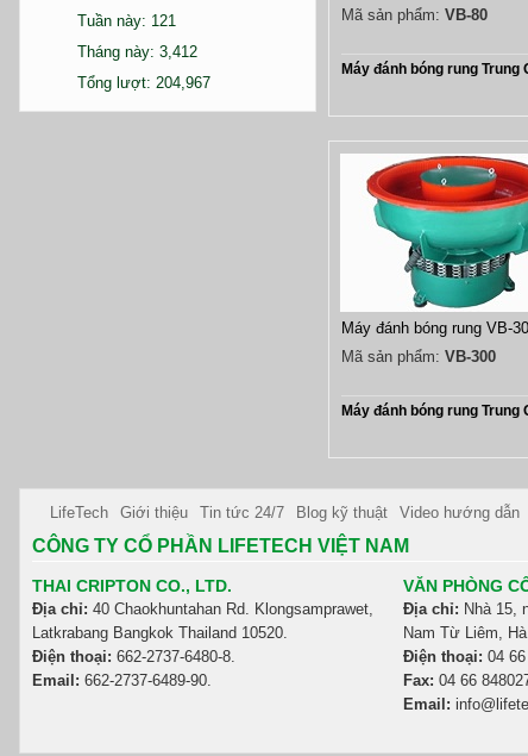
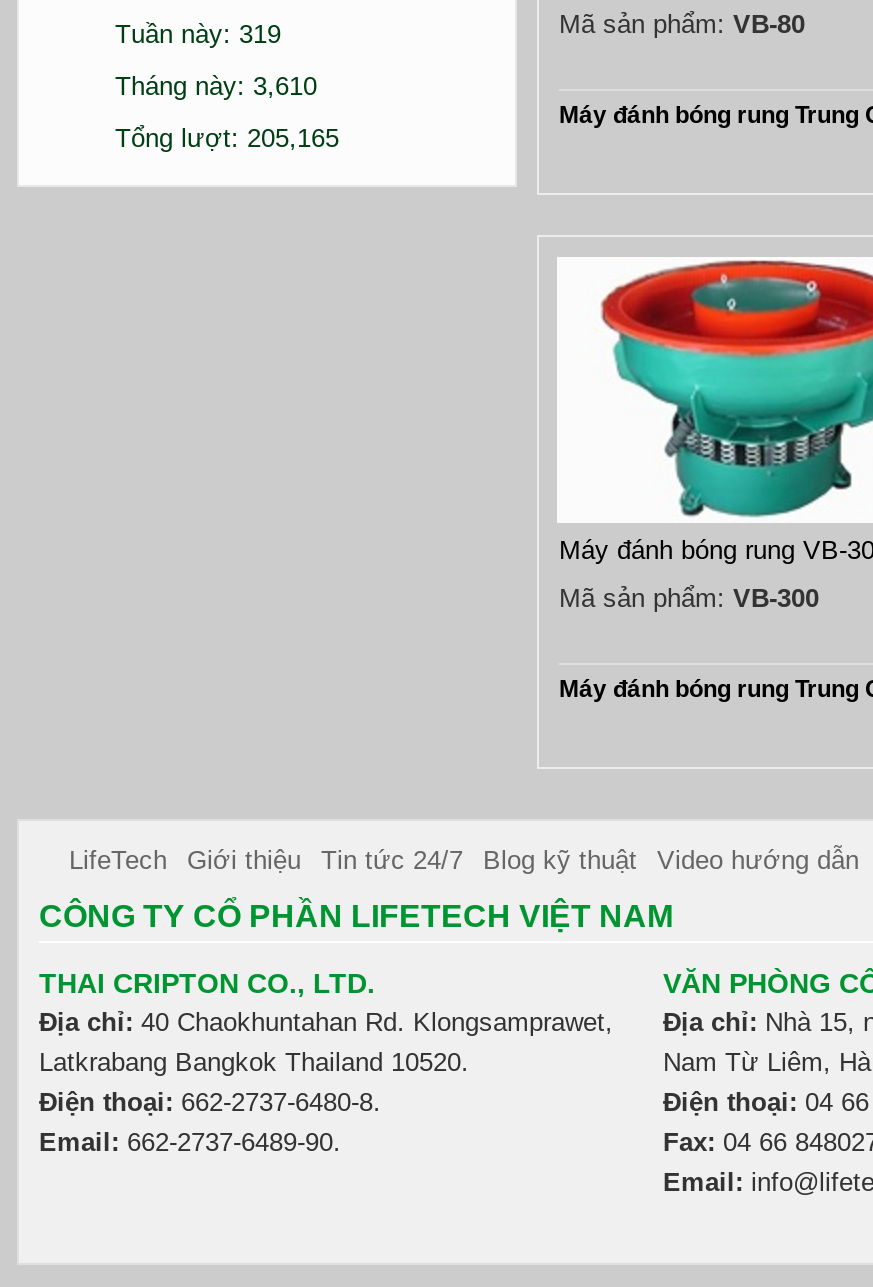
- Tuần này: 121
+ Tuần này: 319

- Tháng này: 3,412
+ Tháng này: 3,610

- Tổng lượt: 204,967
+ Tổng lượt: 205,165
